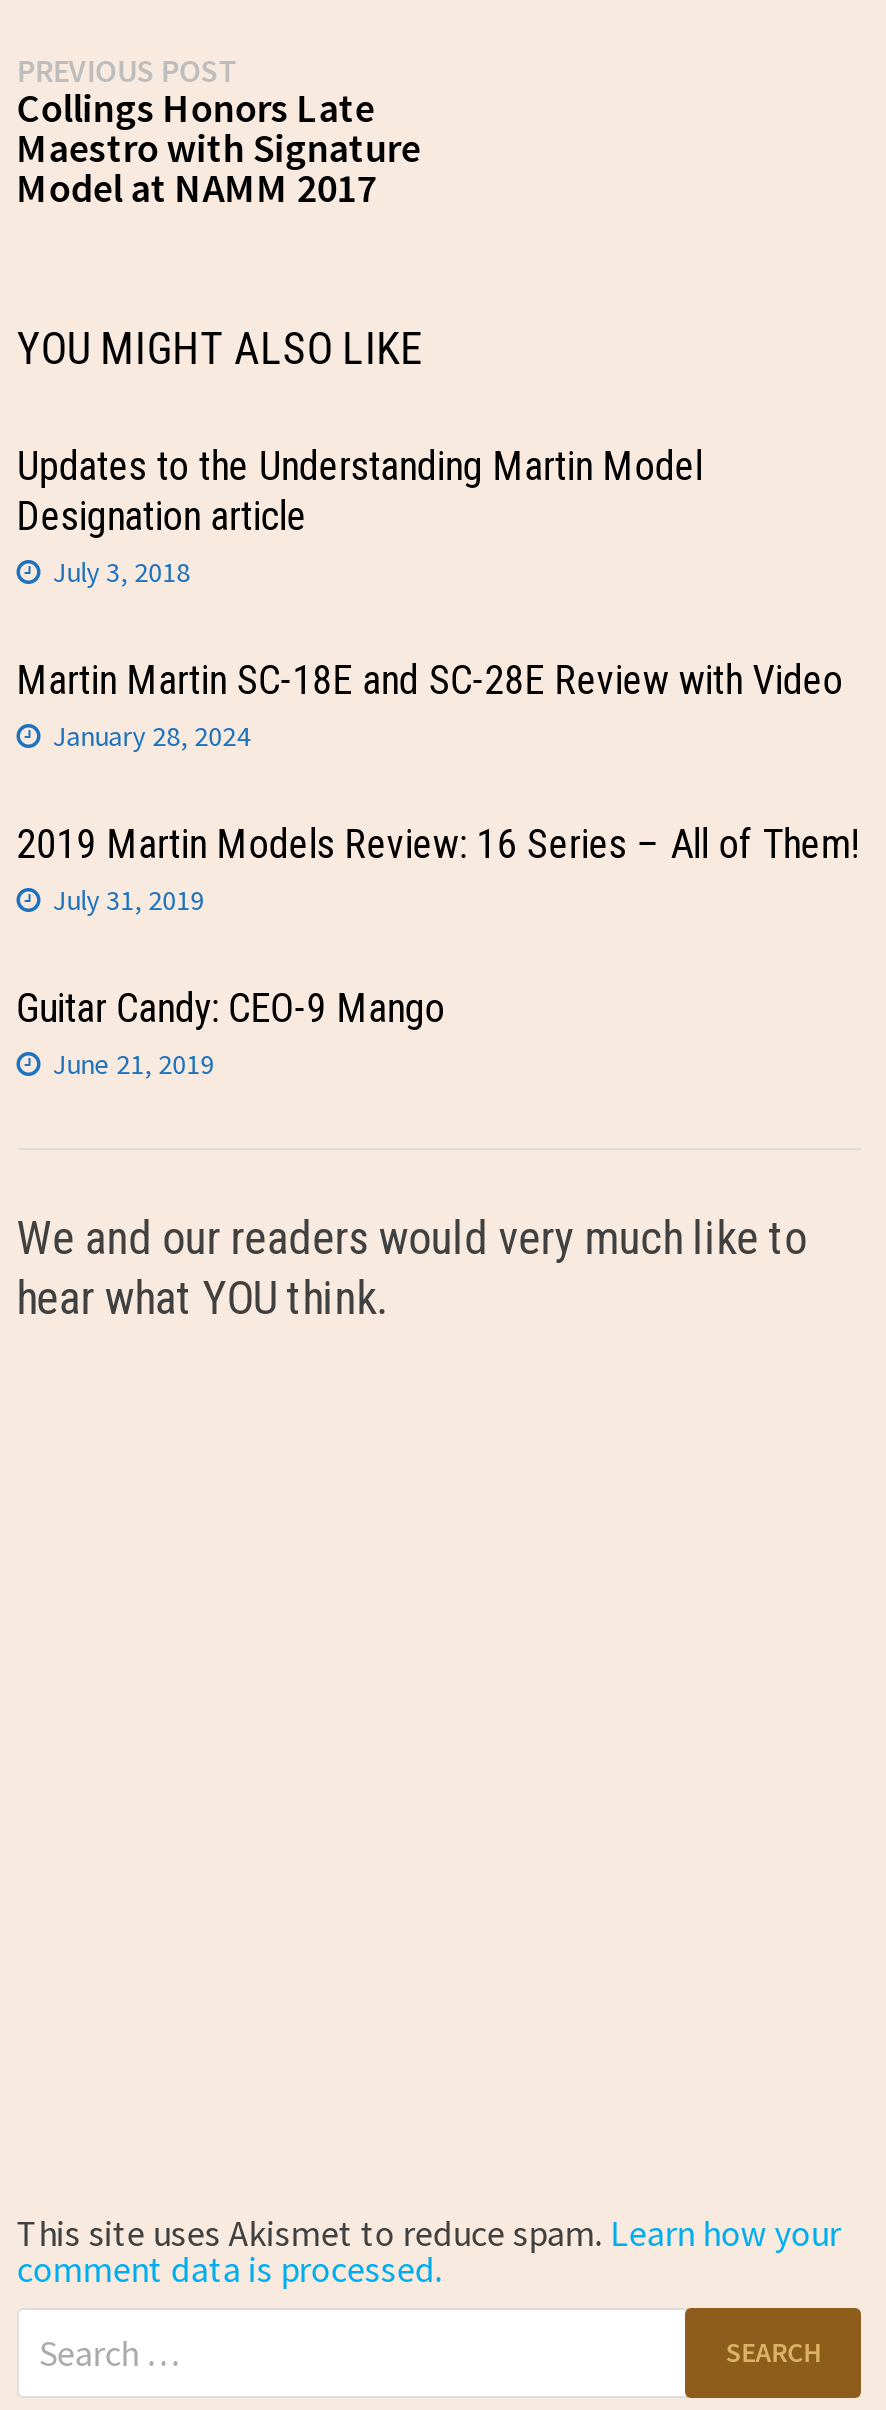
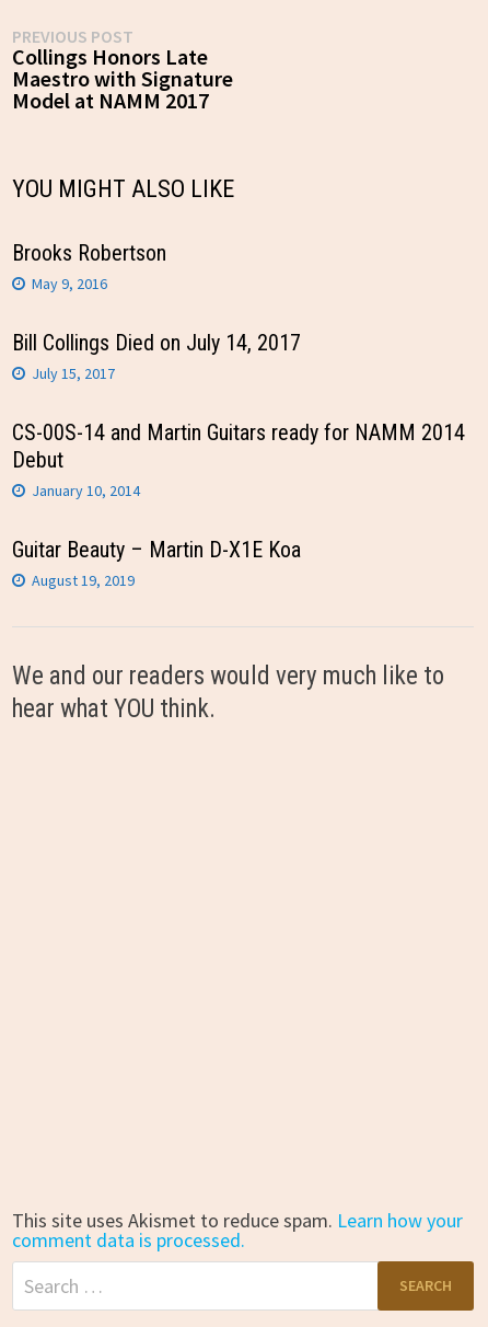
- Updates to the Understanding Martin Model
- Designation article
- July 3, 2018
+ Brooks Robertson
+ May 9, 2016

- Martin Martin SC-18E and SC-28E Review with Video
- January 28, 2024
+ Bill Collings Died on July 14, 2017
+ July 15, 2017

- 2019 Martin Models Review: 16 Series – All of Them!
- July 31, 2019
+ CS-00S-14 and Martin Guitars ready for NAMM 2014
+ Debut
+ January 10, 2014

- Guitar Candy: CEO-9 Mango
- June 21, 2019
+ Guitar Beauty – Martin D-X1E Koa
+ August 19, 2019
